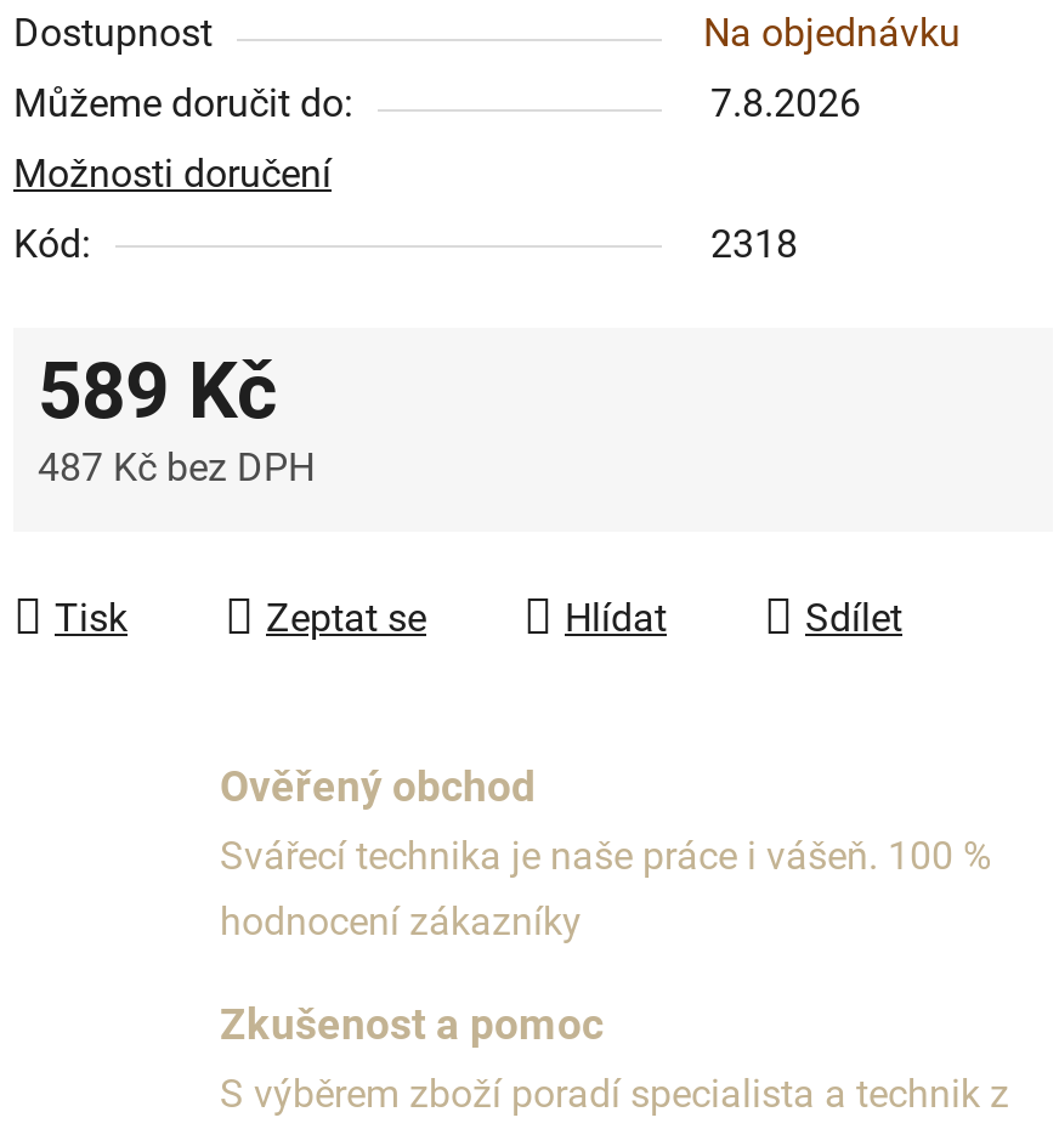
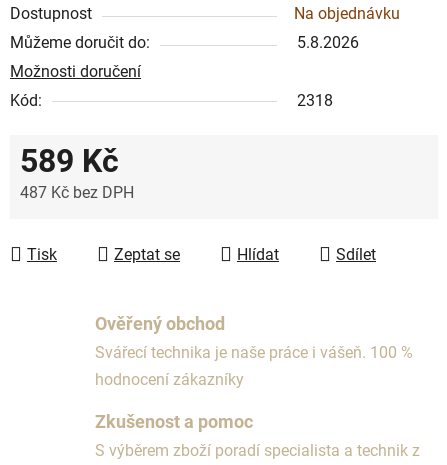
- 7.8.2026
+ 5.8.2026
